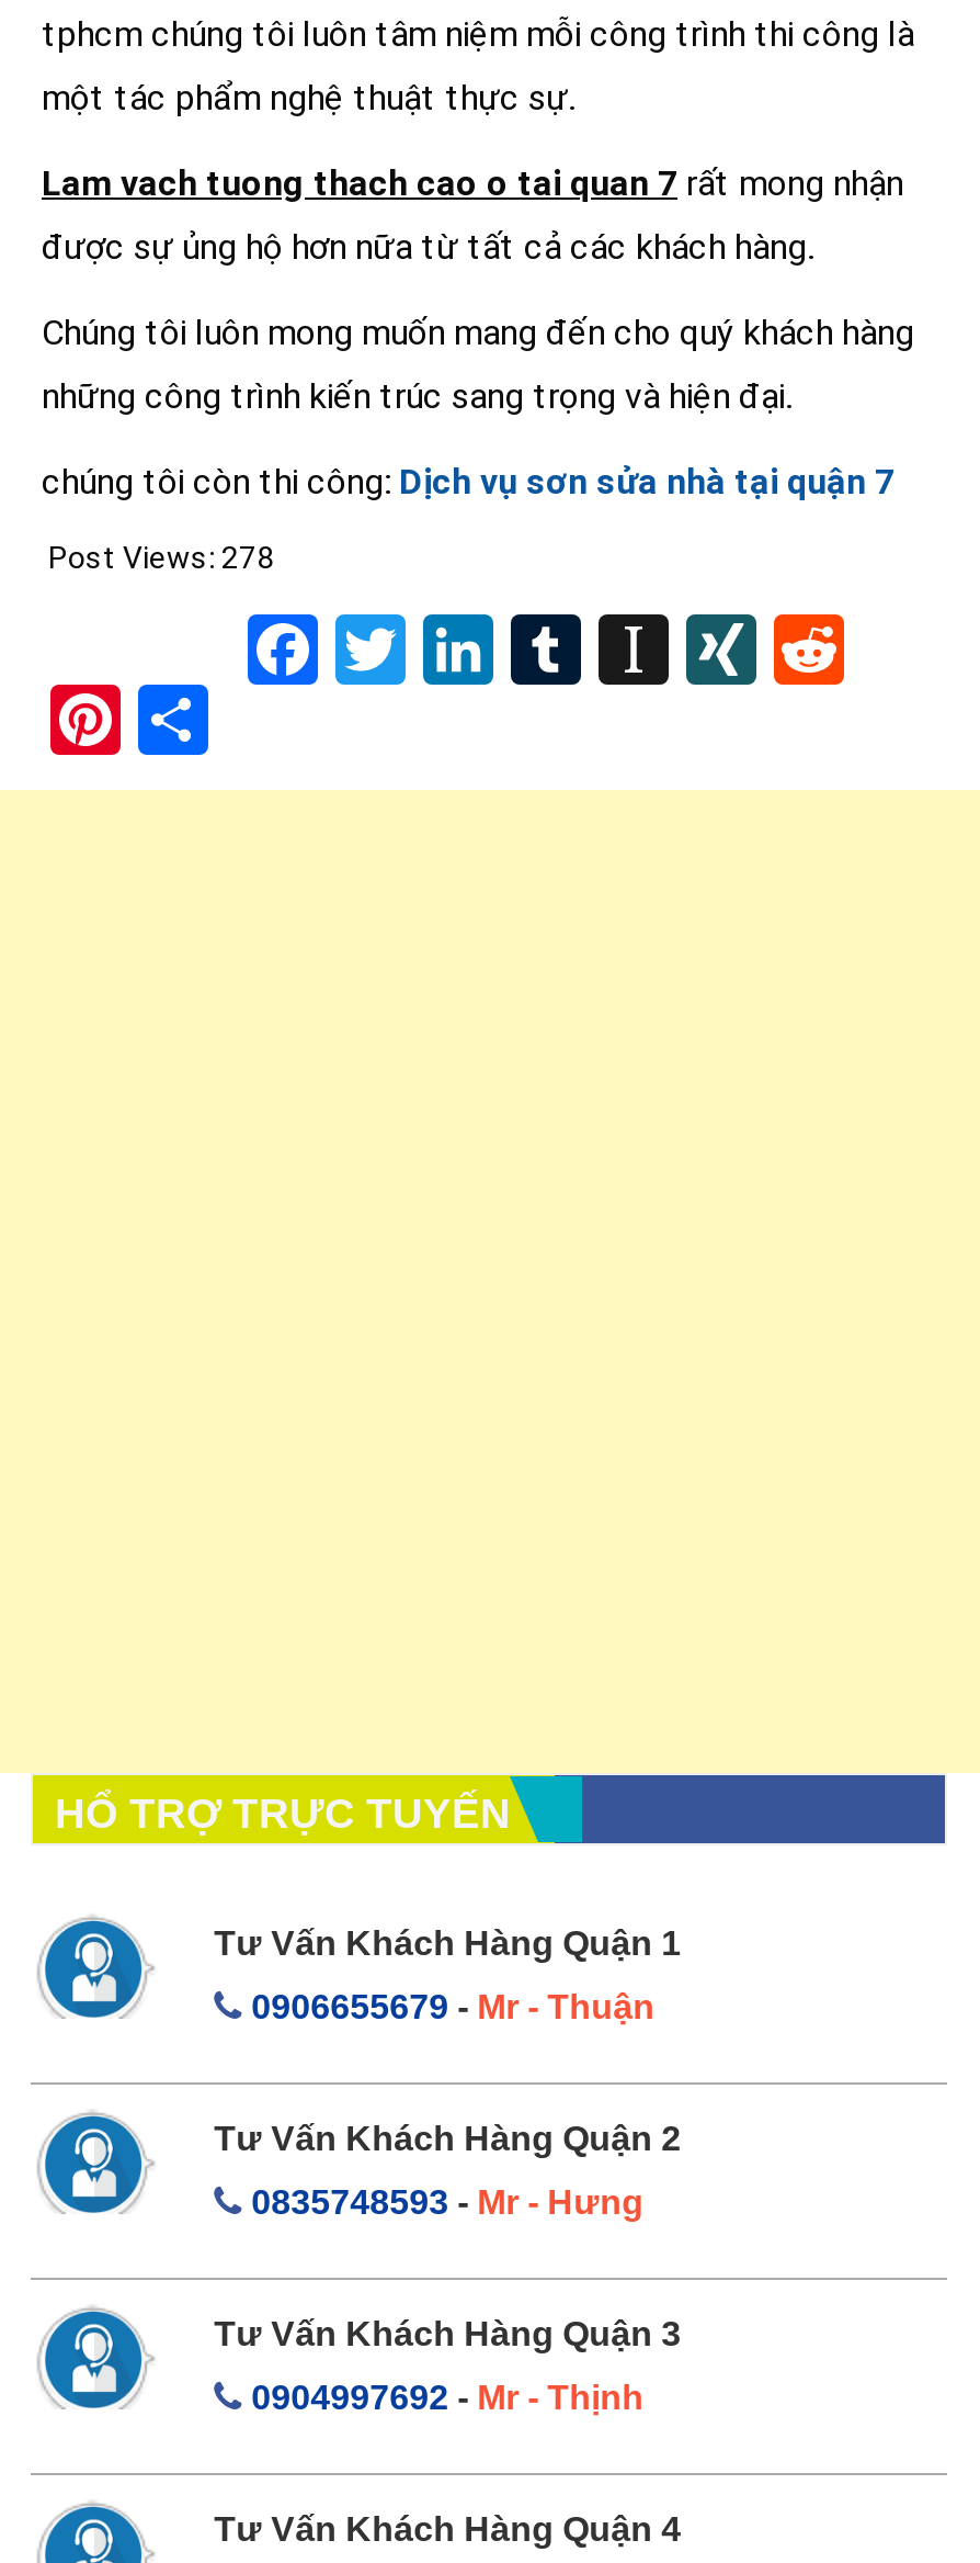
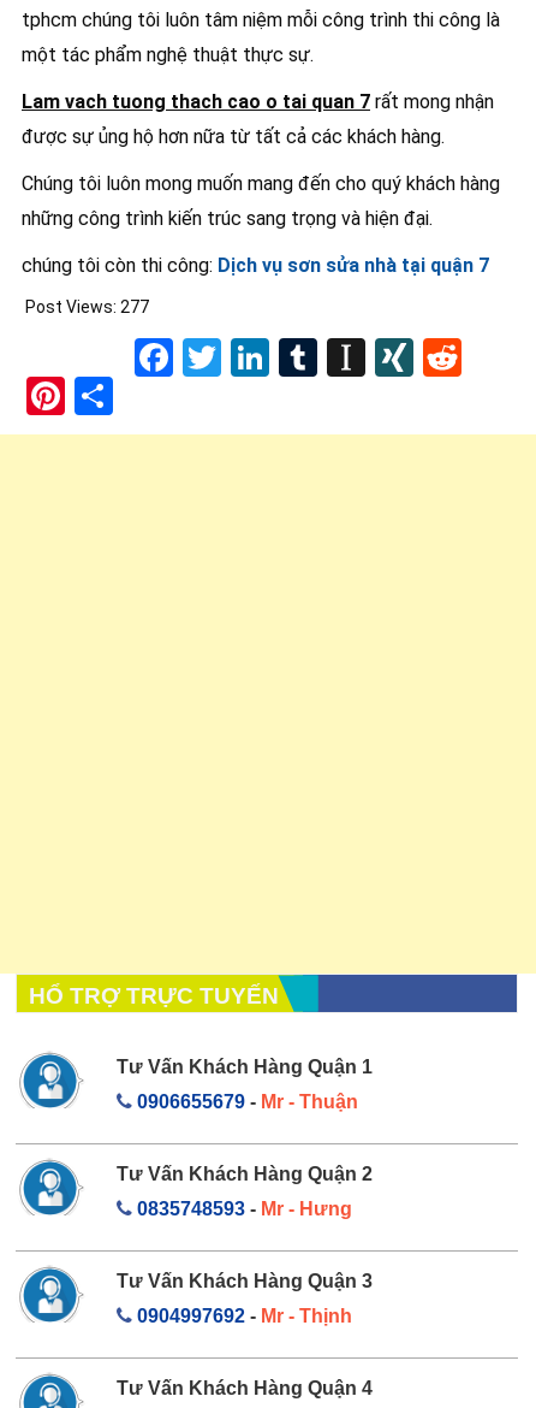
- Post Views: 278
+ Post Views: 277
